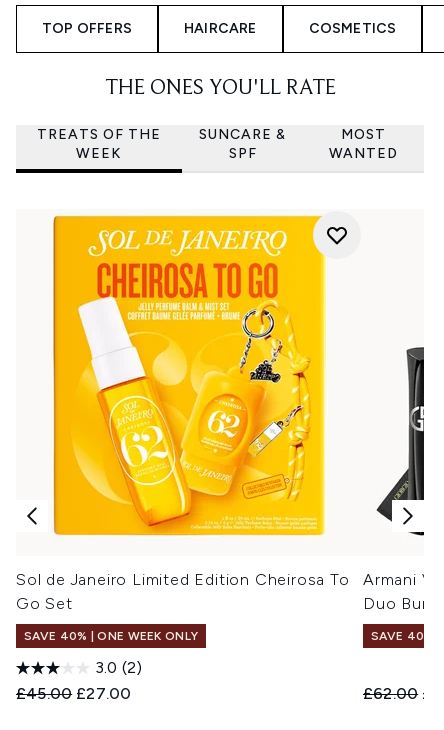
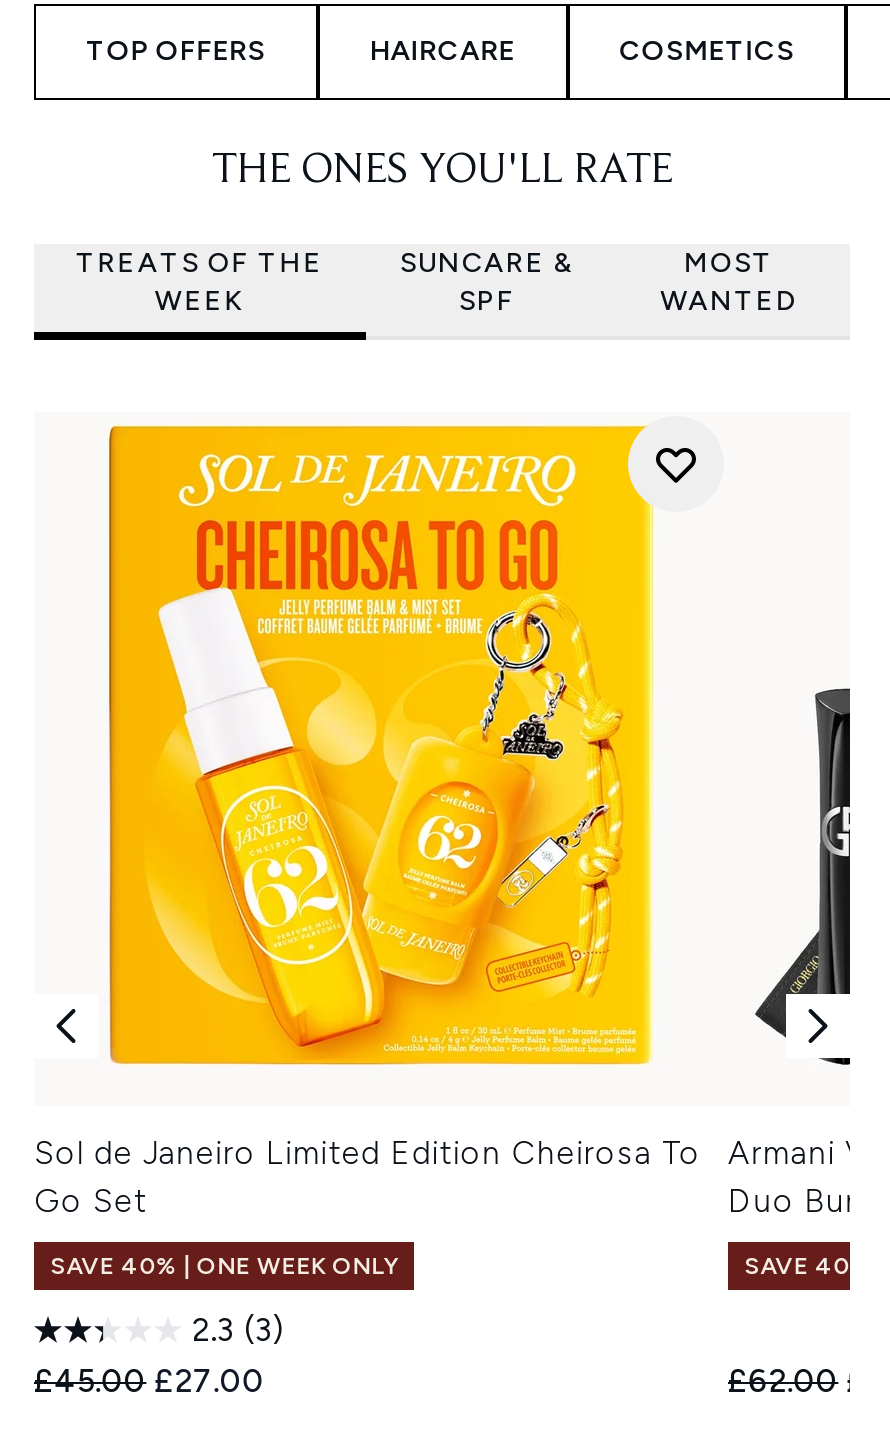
- 3.0 (2)
+ 2.3 (3)
